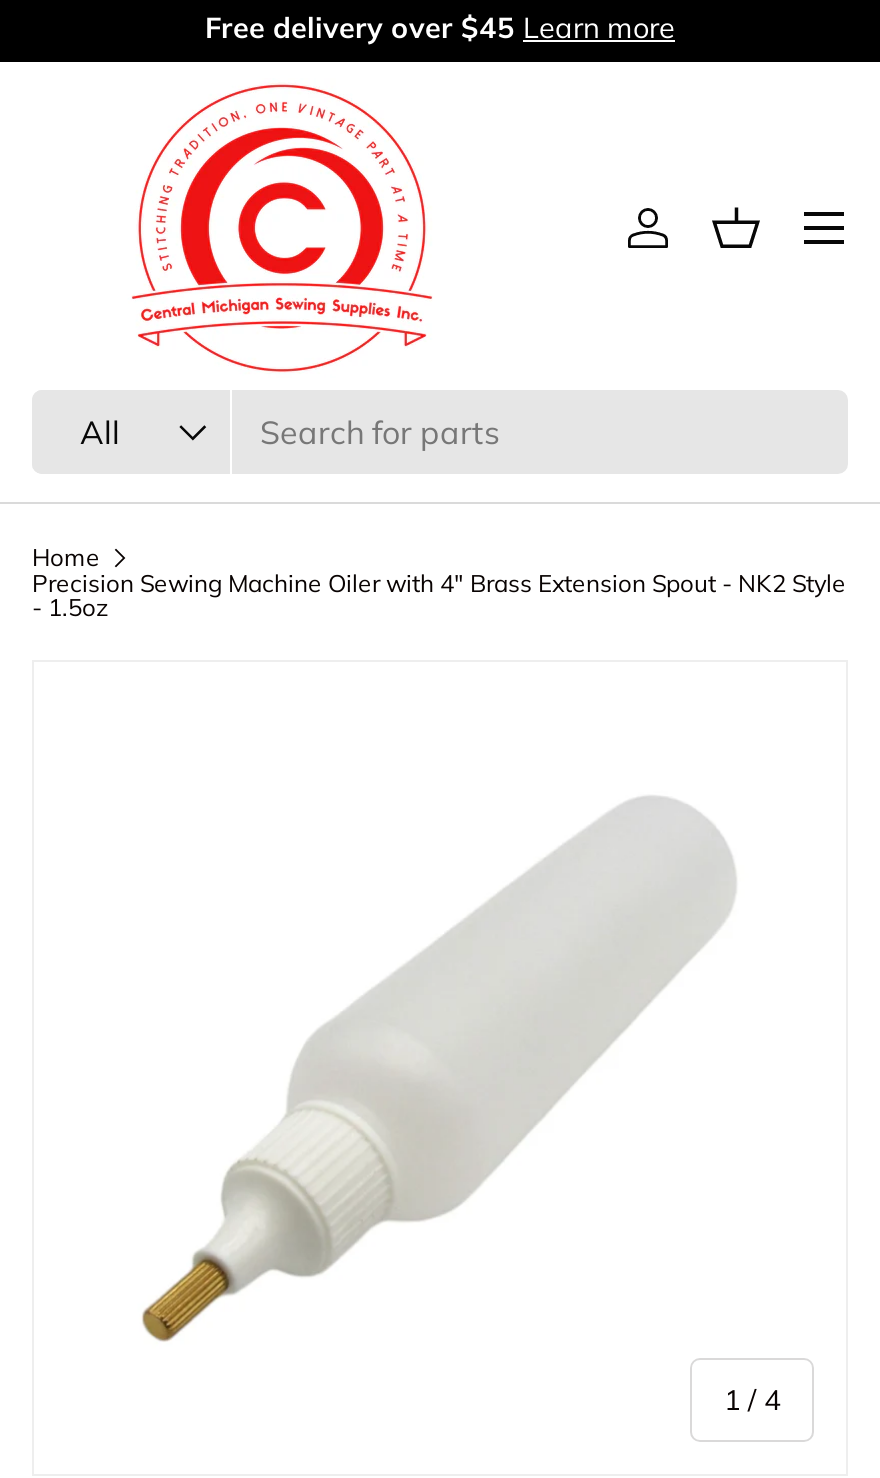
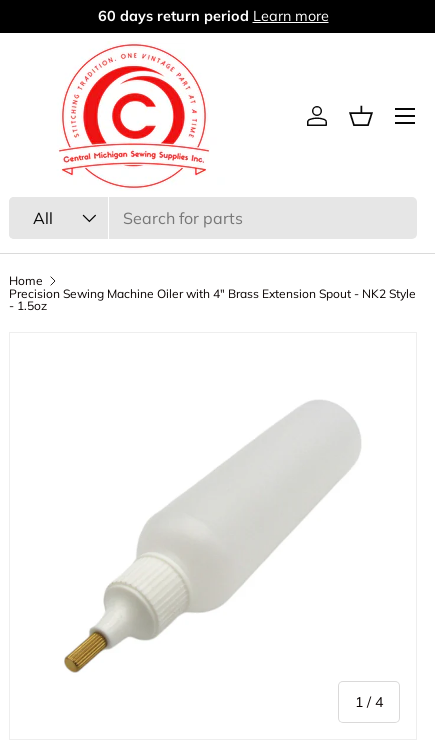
- Free delivery over $45 Learn more
+ 60 days return period Learn more
